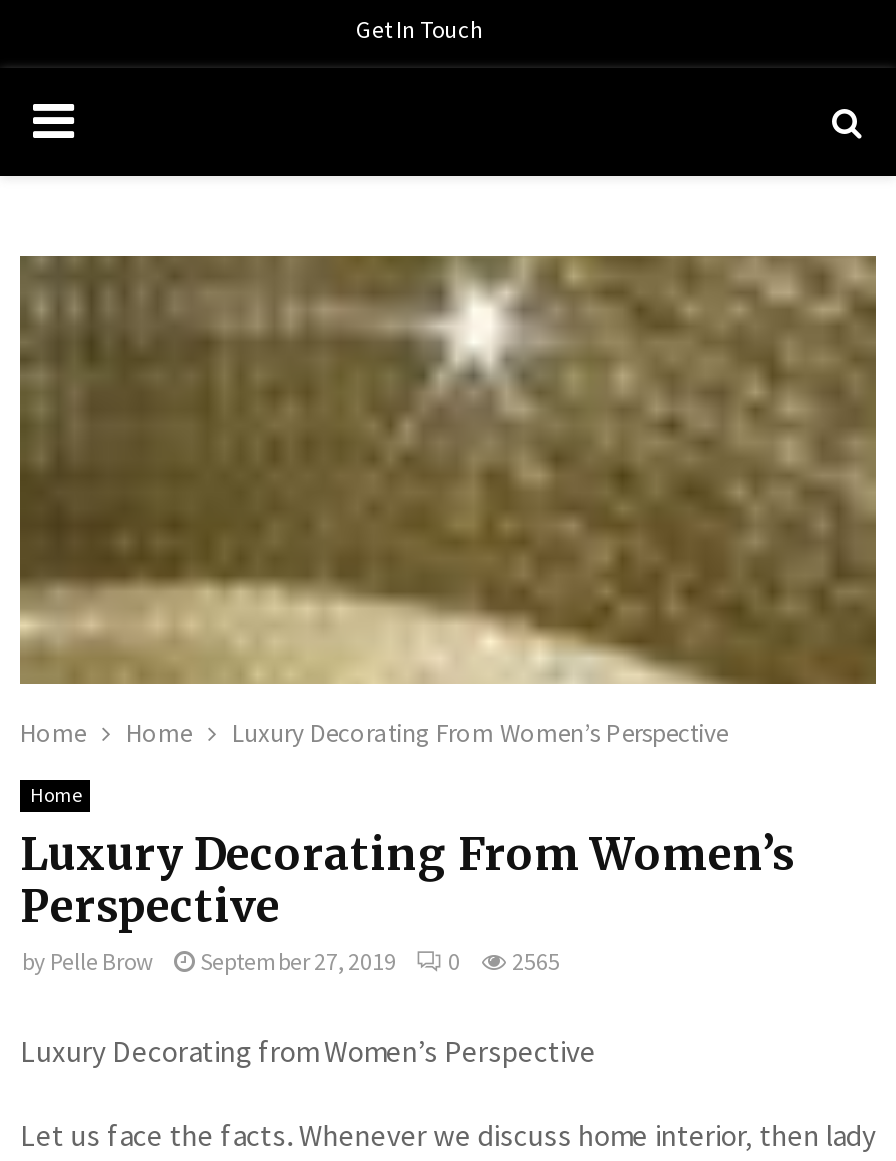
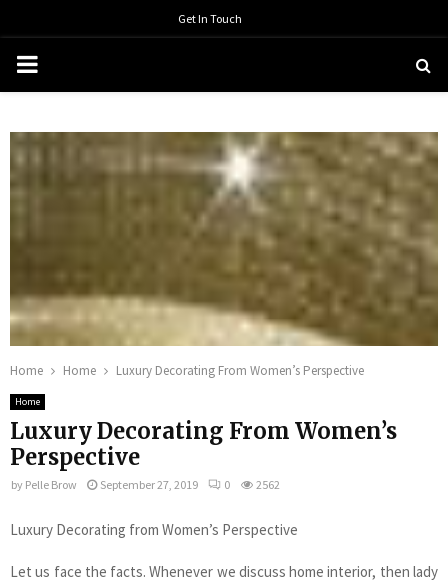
- by Pelle Brow September 27, 2019 0 2565
+ by Pelle Brow September 27, 2019 0 2562
